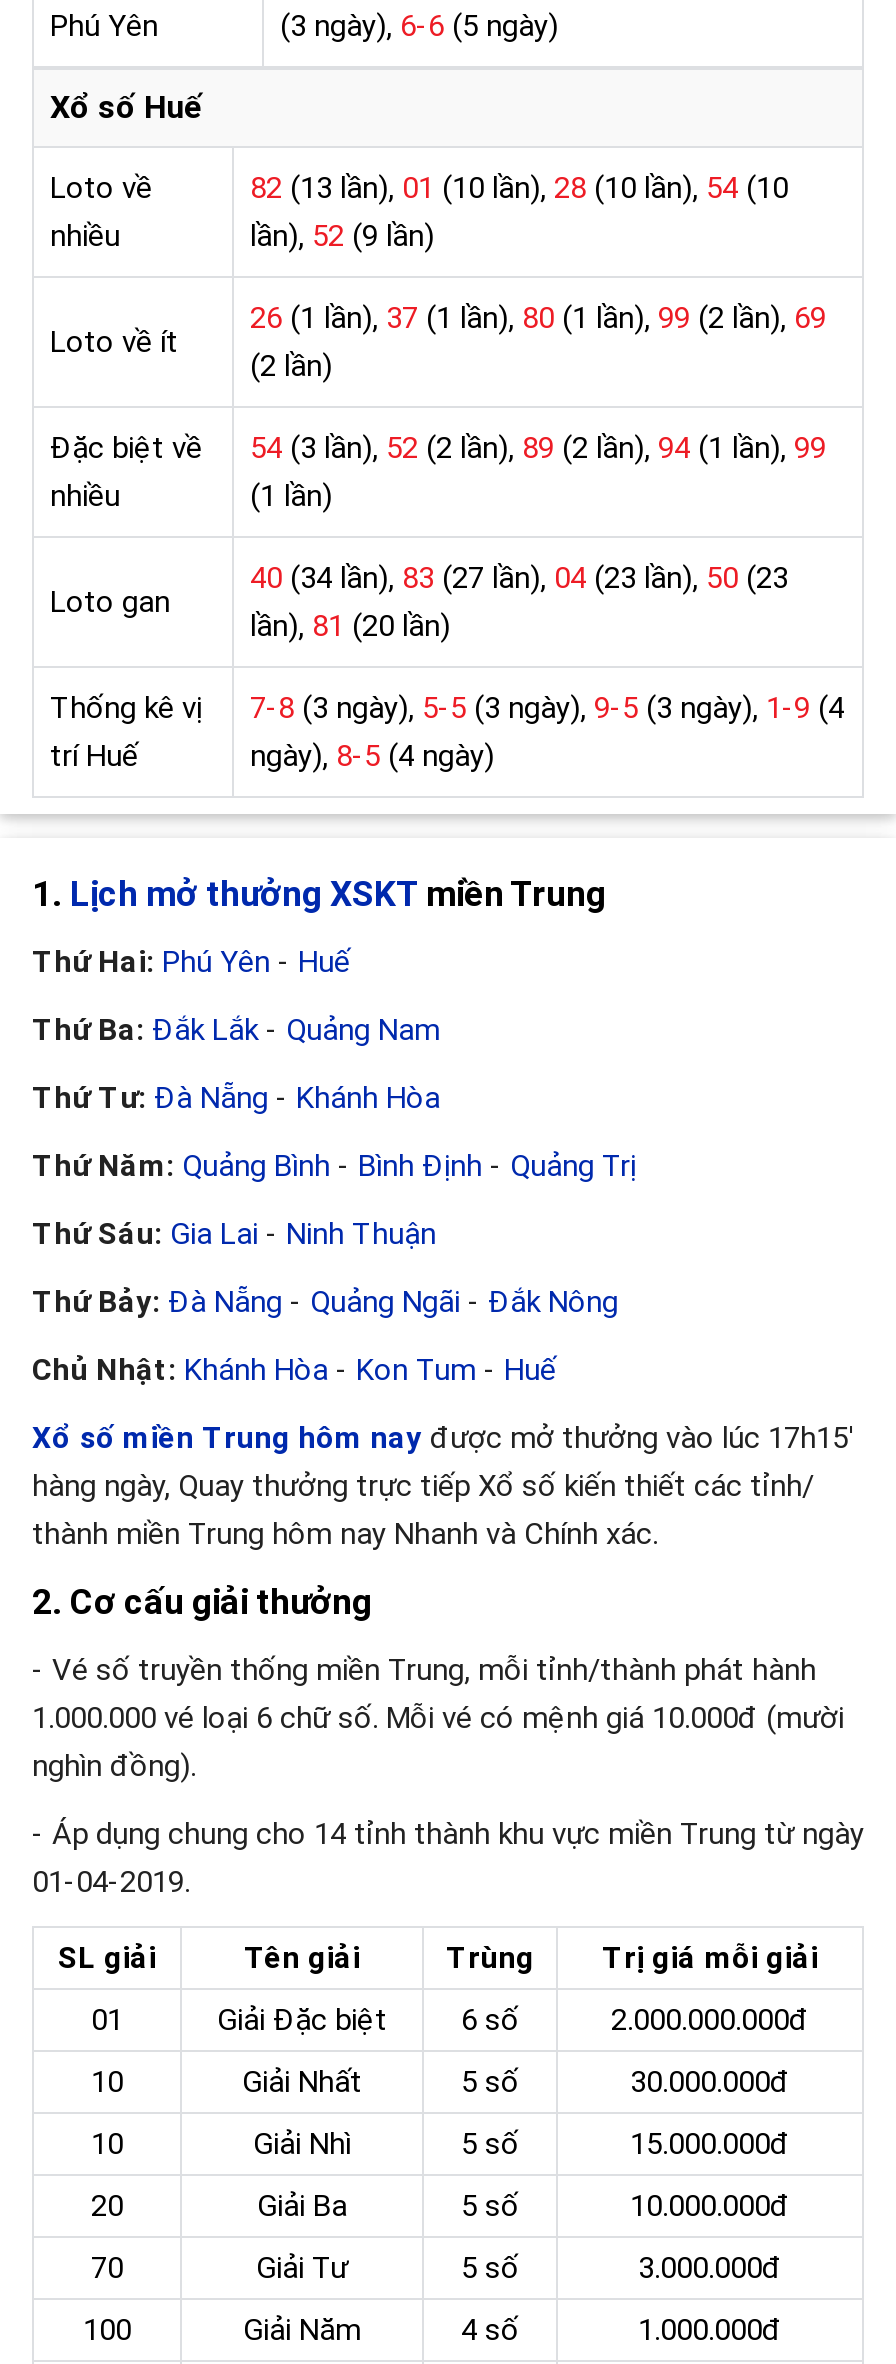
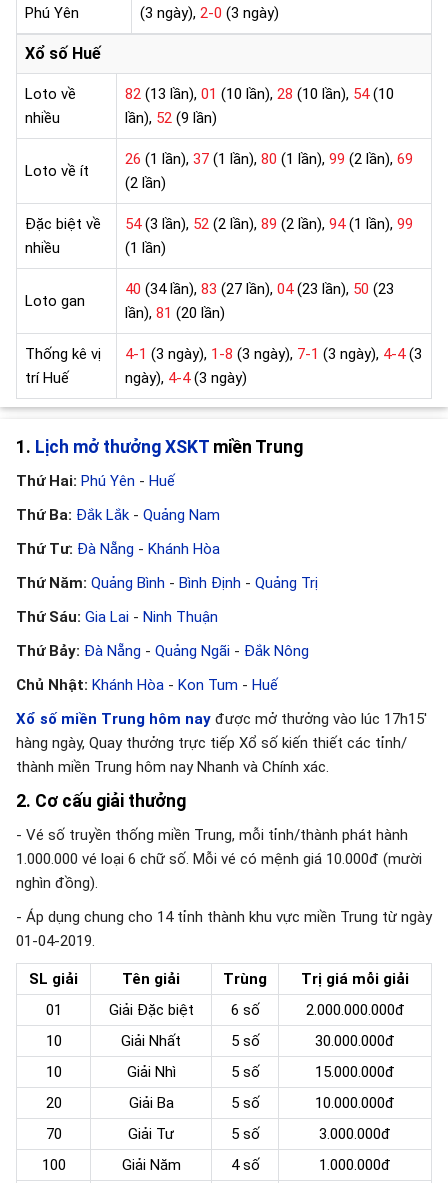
- (3 ngày), 6-6 (5 ngày)
+ (3 ngày), 2-0 (3 ngày)

- 7-8 (3 ngày), 5-5 (3 ngày), 9-5 (3 ngày), 1-9 (4
+ 4-1 (3 ngày), 1-8 (3 ngày), 7-1 (3 ngày), 4-4 (3

- ngày), 8-5 (4 ngày)
+ ngày), 4-4 (3 ngày)
